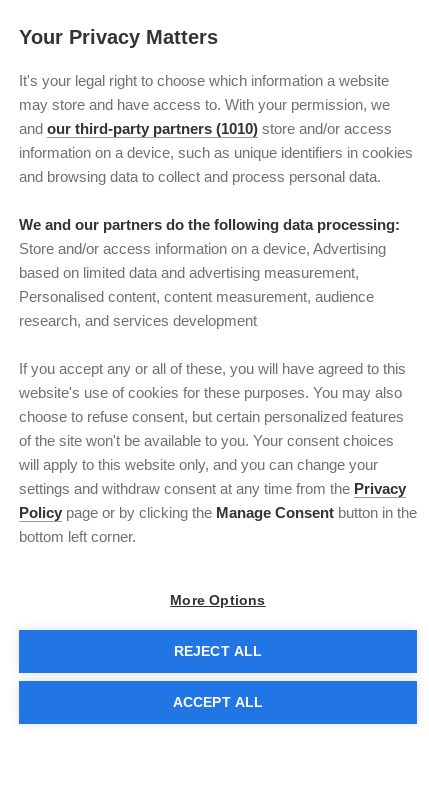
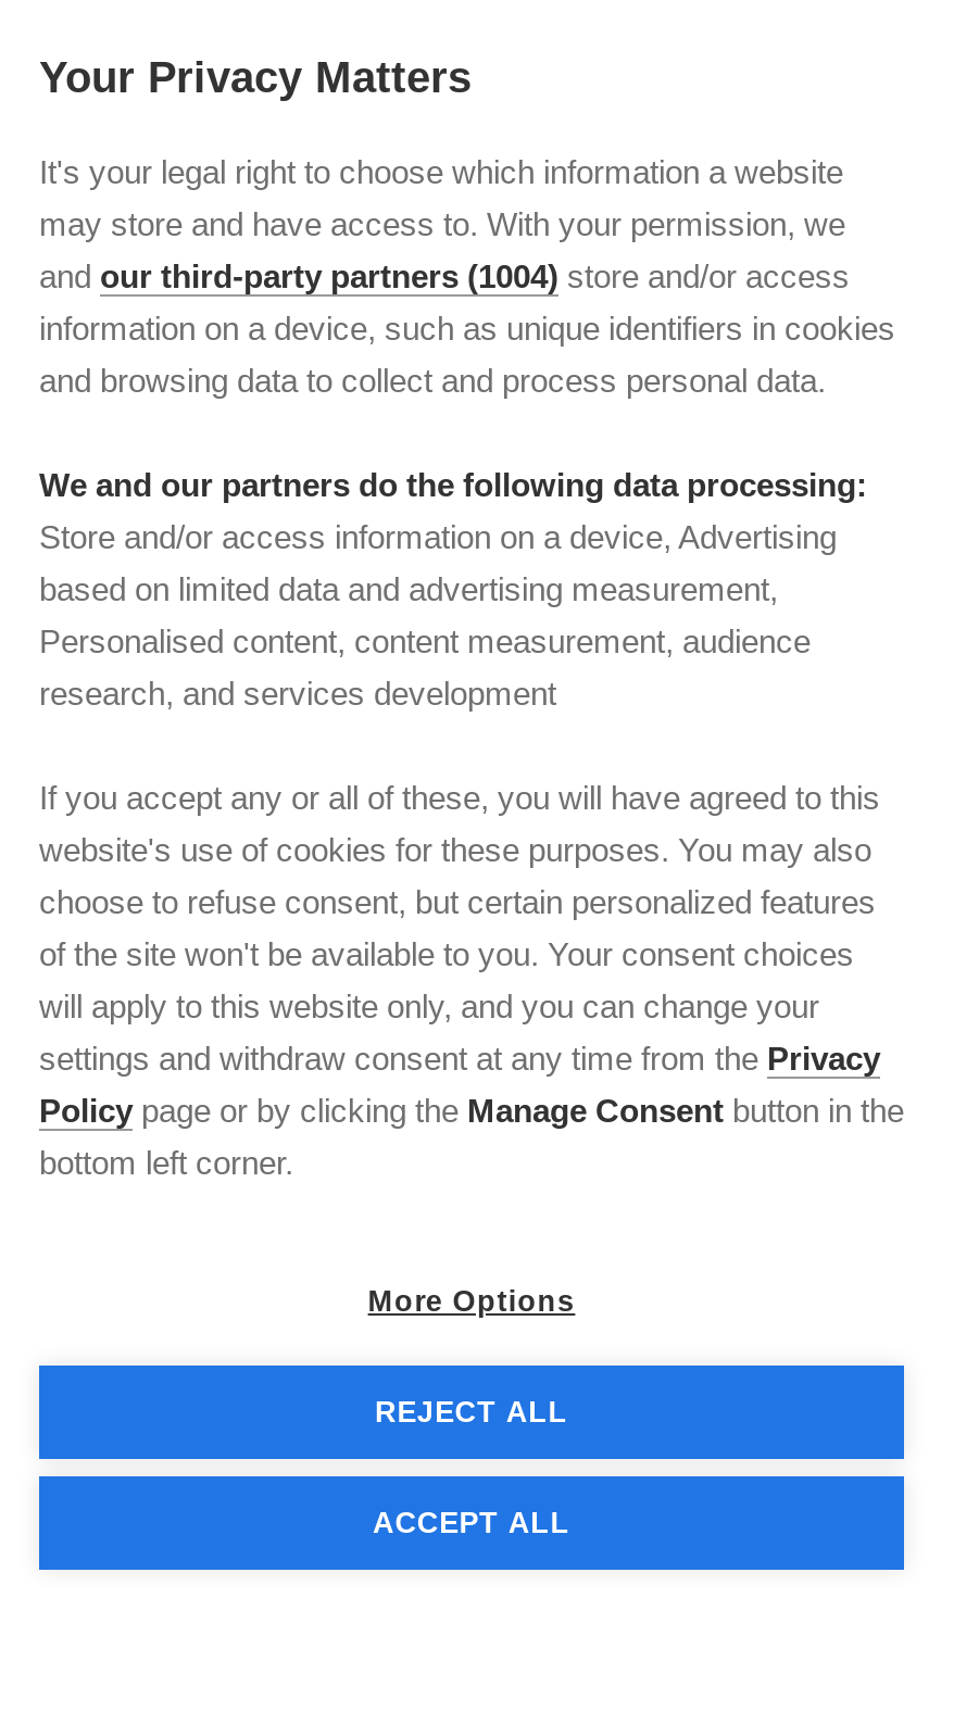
- and our third-party partners (1010) store and/or access
+ and our third-party partners (1004) store and/or access
